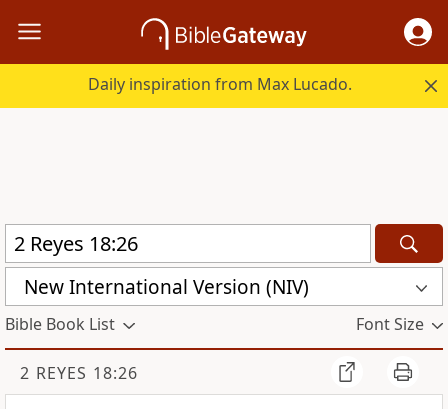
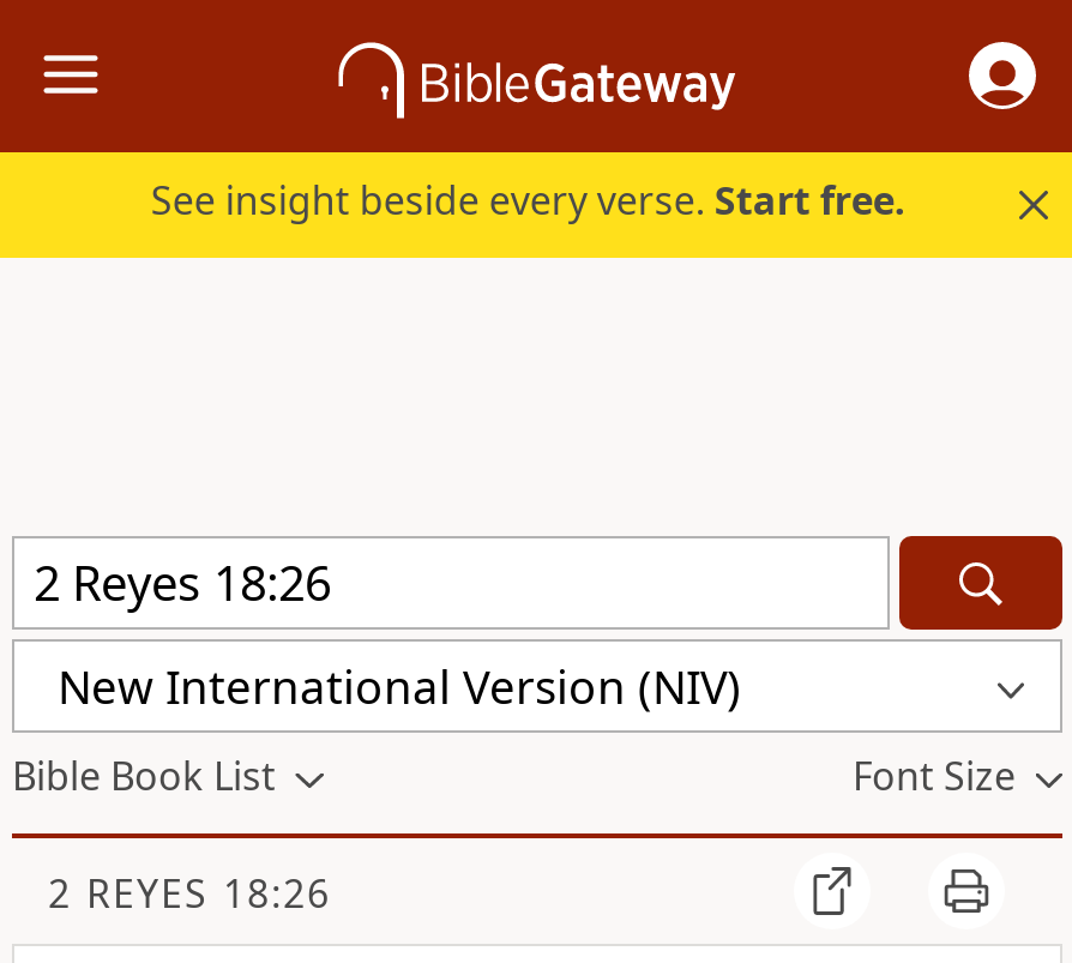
- Daily inspiration from Max Lucado.
+ See insight beside every verse. Start free.
